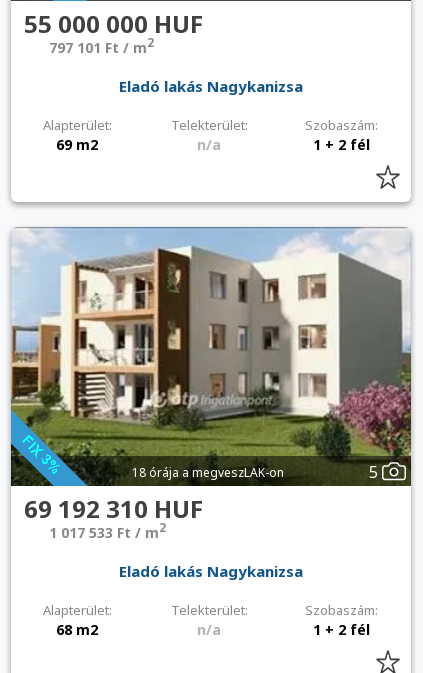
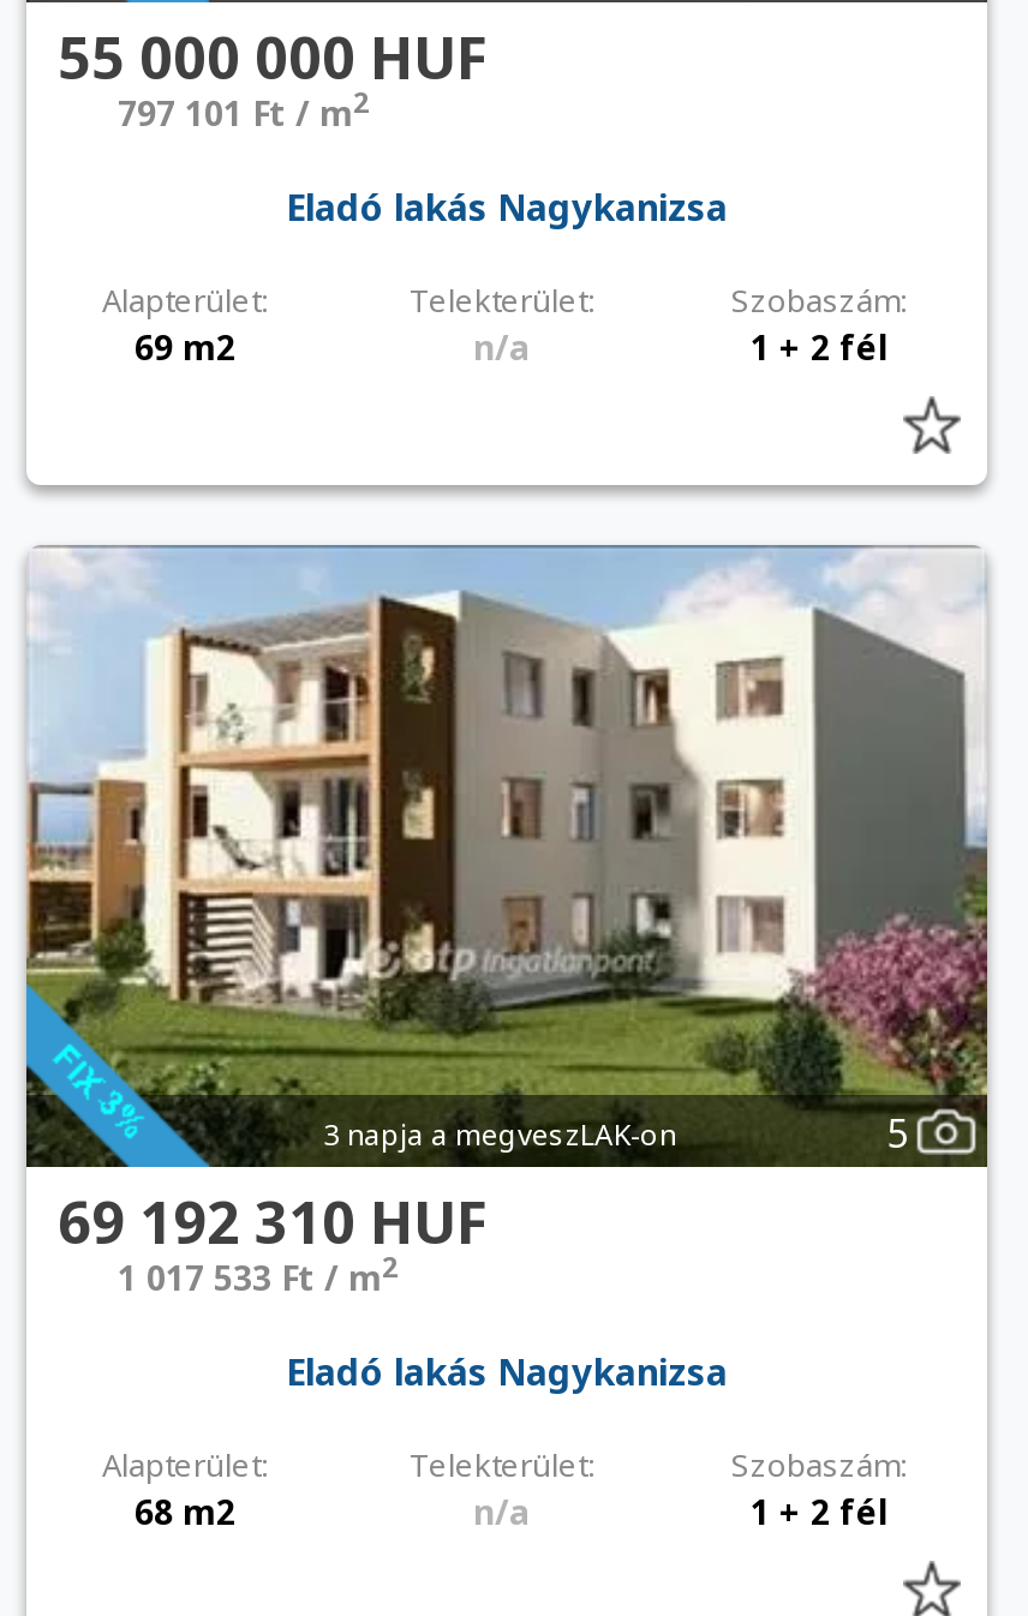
- 18 órája a megveszLAK-on
+ 3 napja a megveszLAK-on
